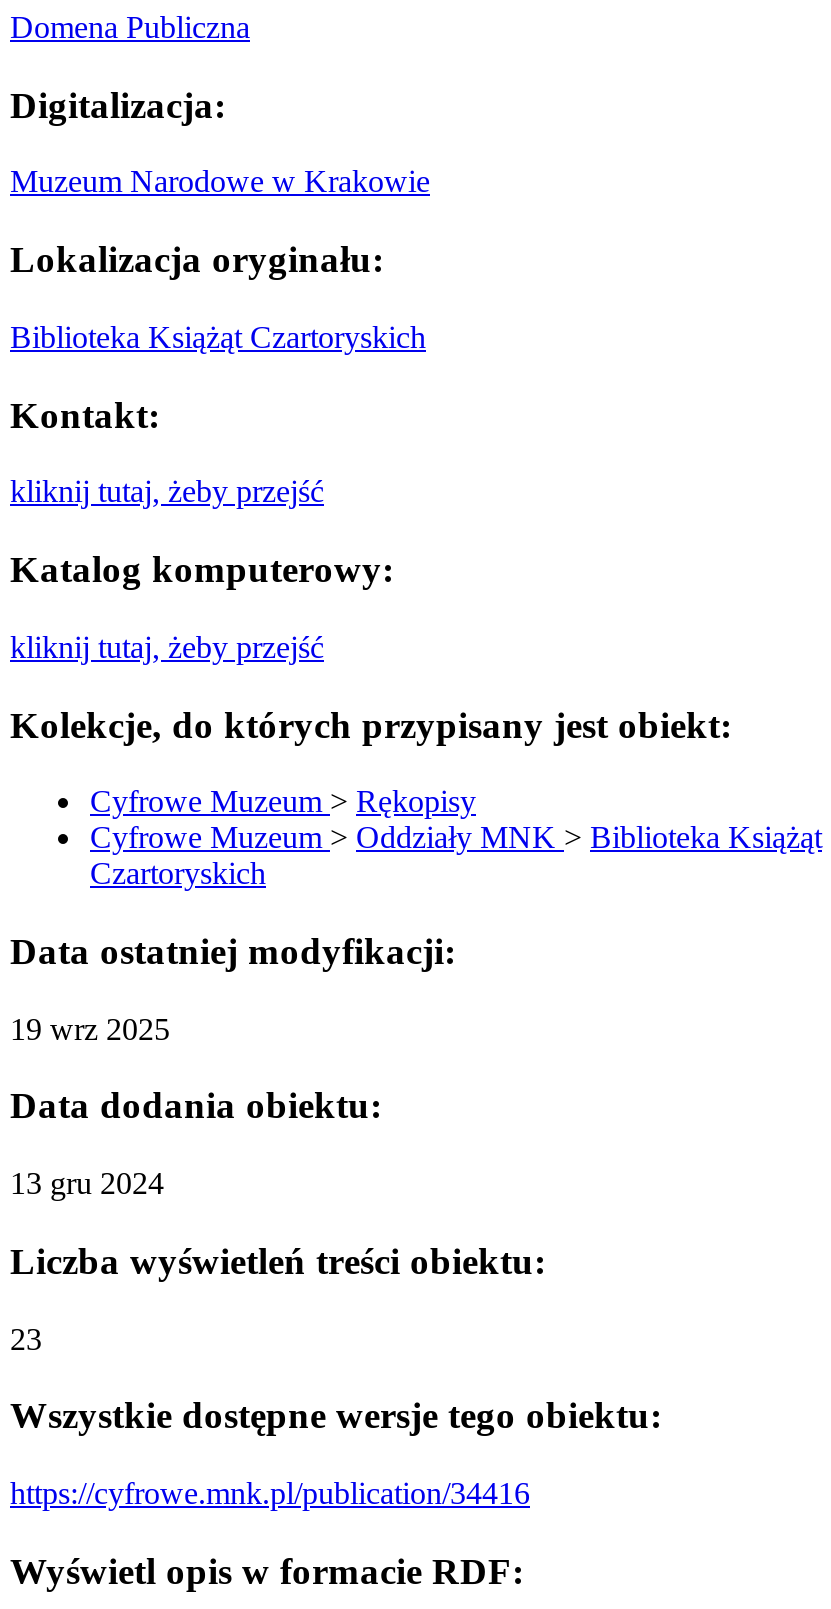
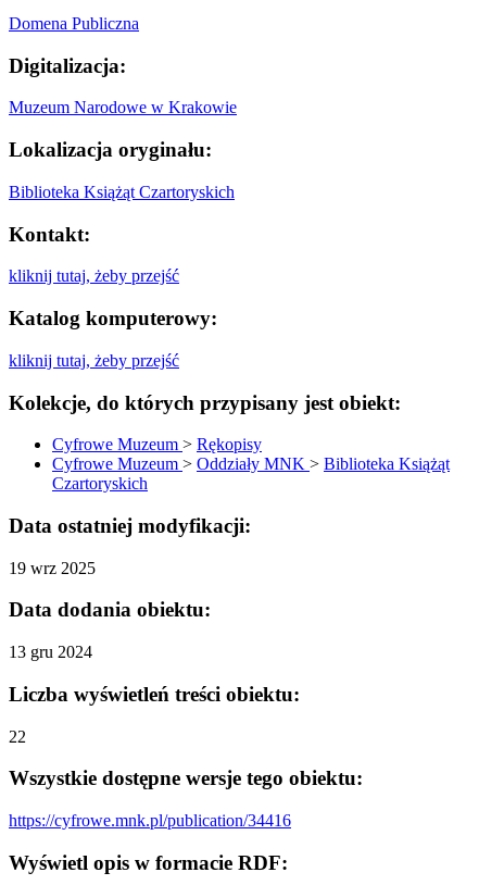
- 23
+ 22
